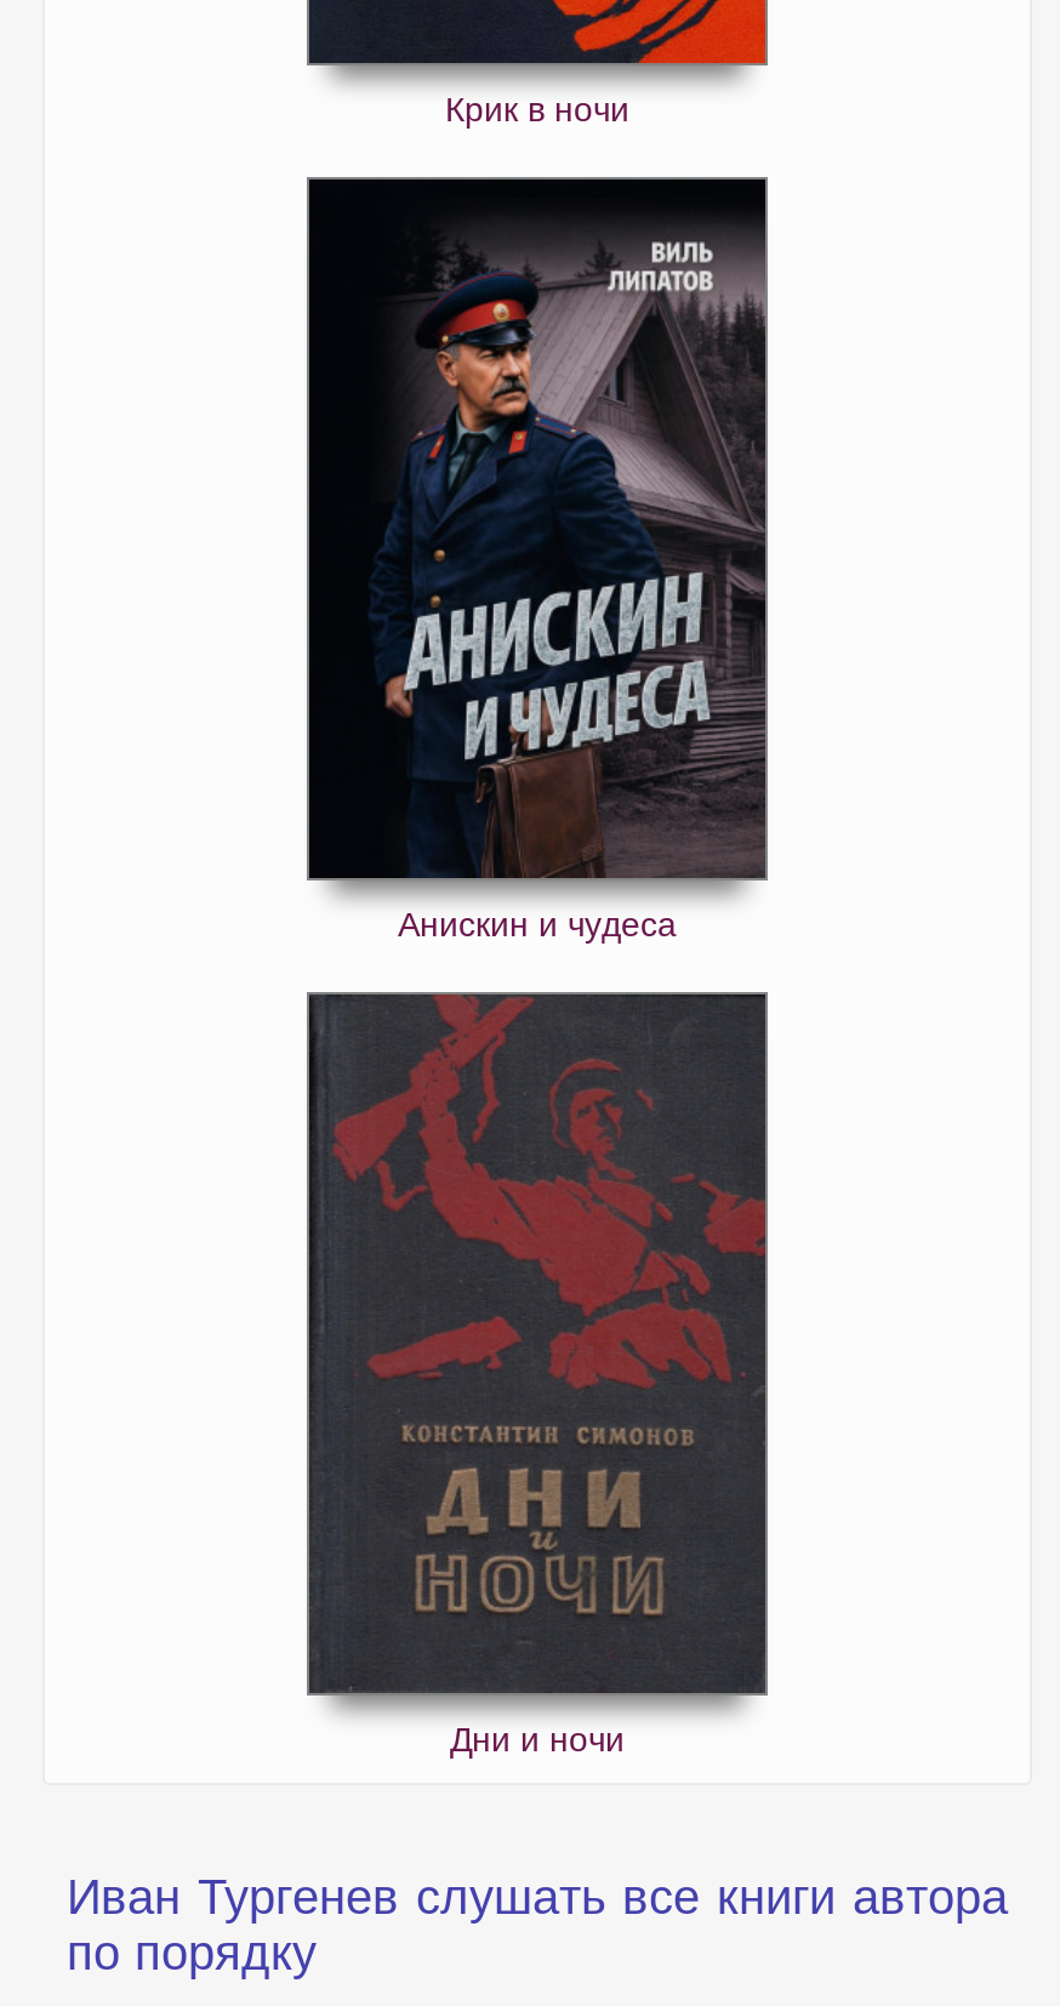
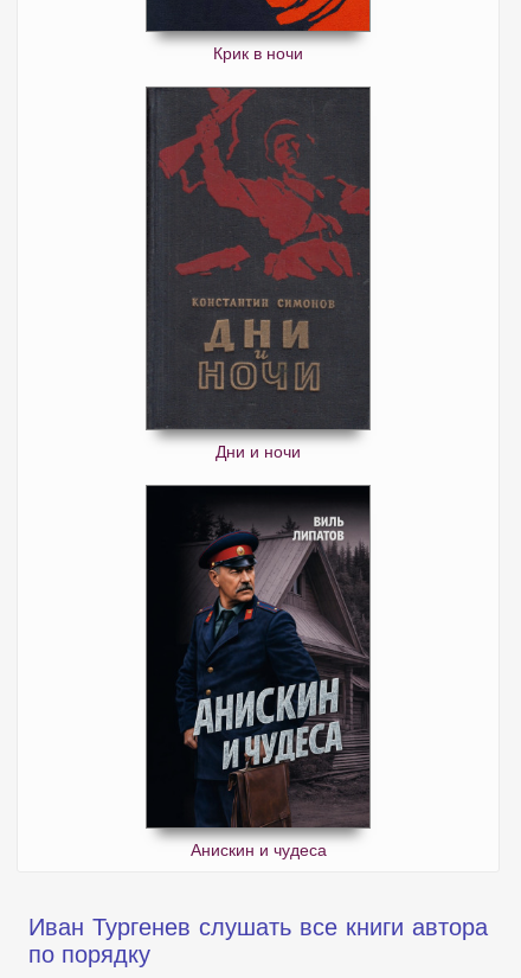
moved down: [image] | Анискин и чудеса

moved up: [image] | Дни и ночи
